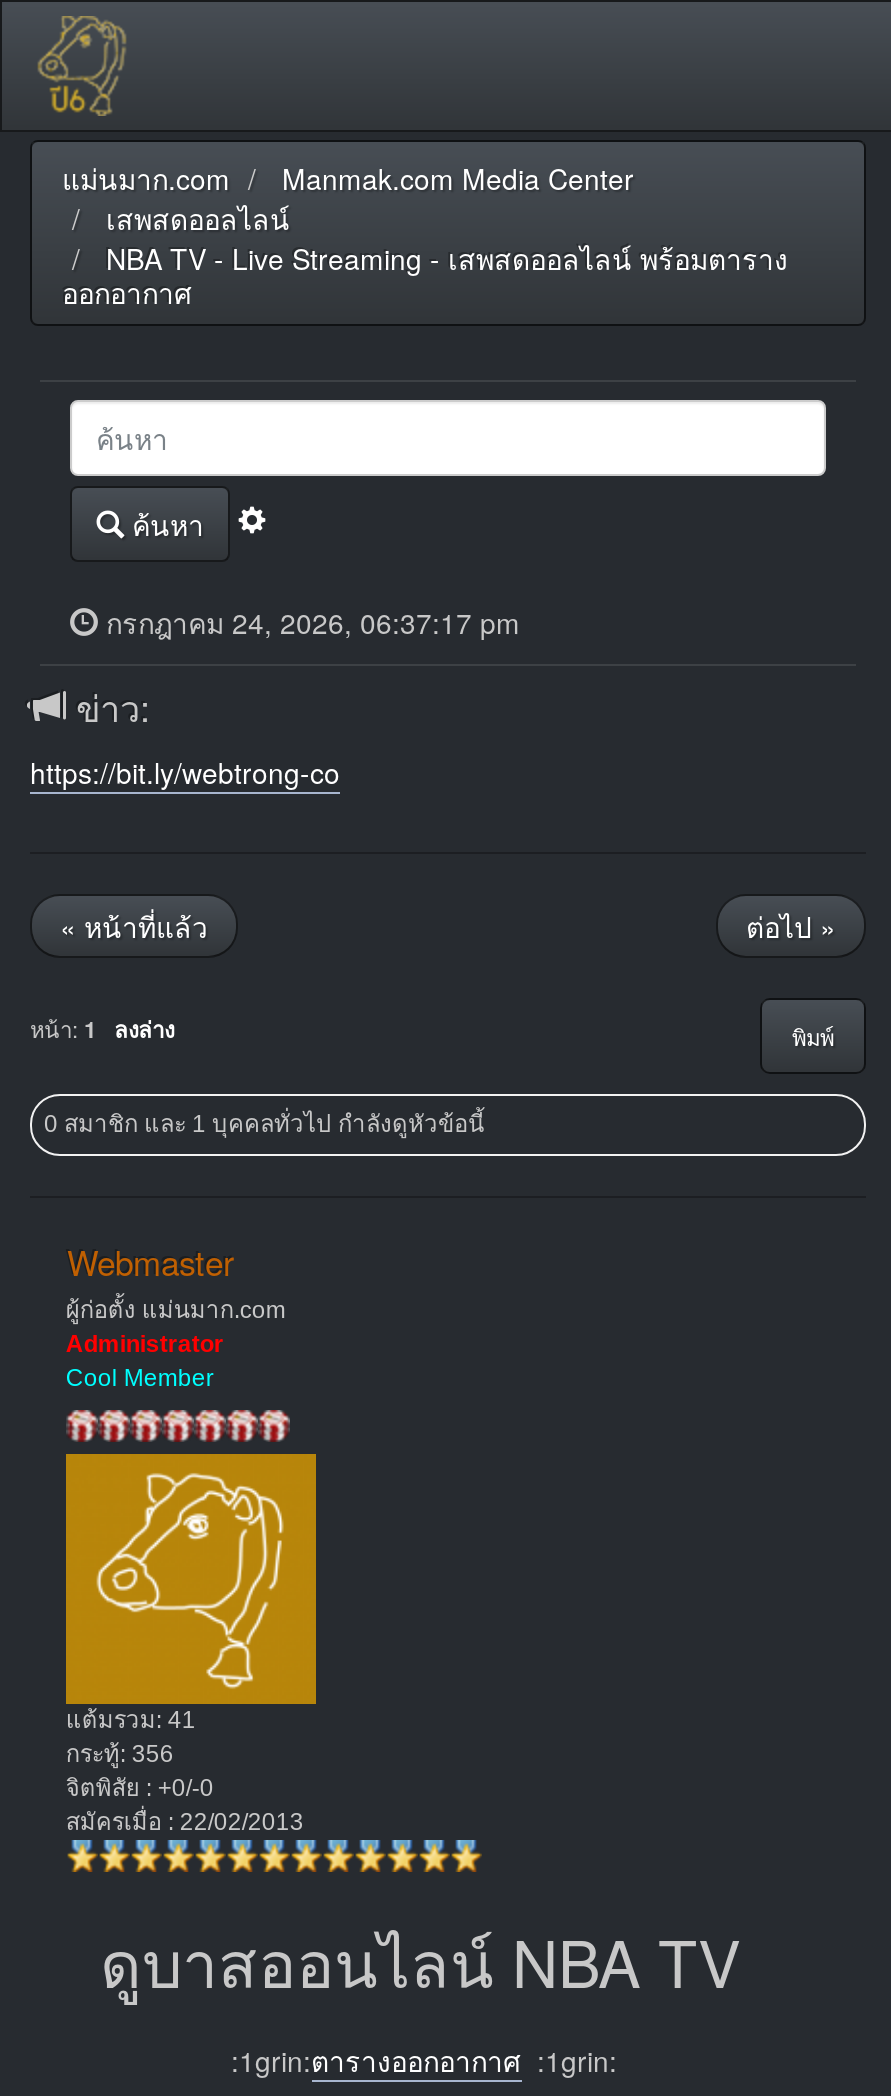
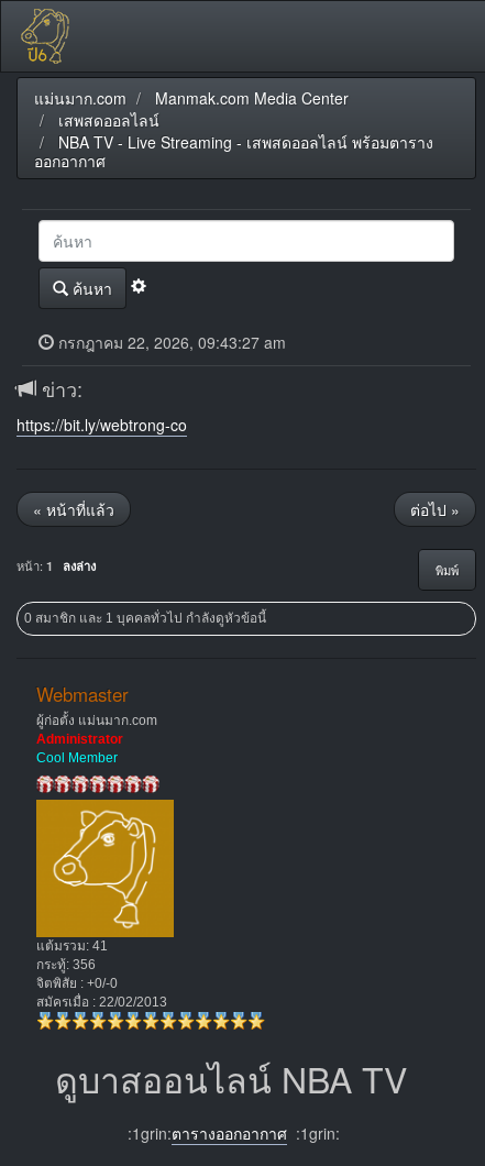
- กรกฎาคม 24, 2026, 06:37:17 pm
+ กรกฎาคม 22, 2026, 09:43:27 am
